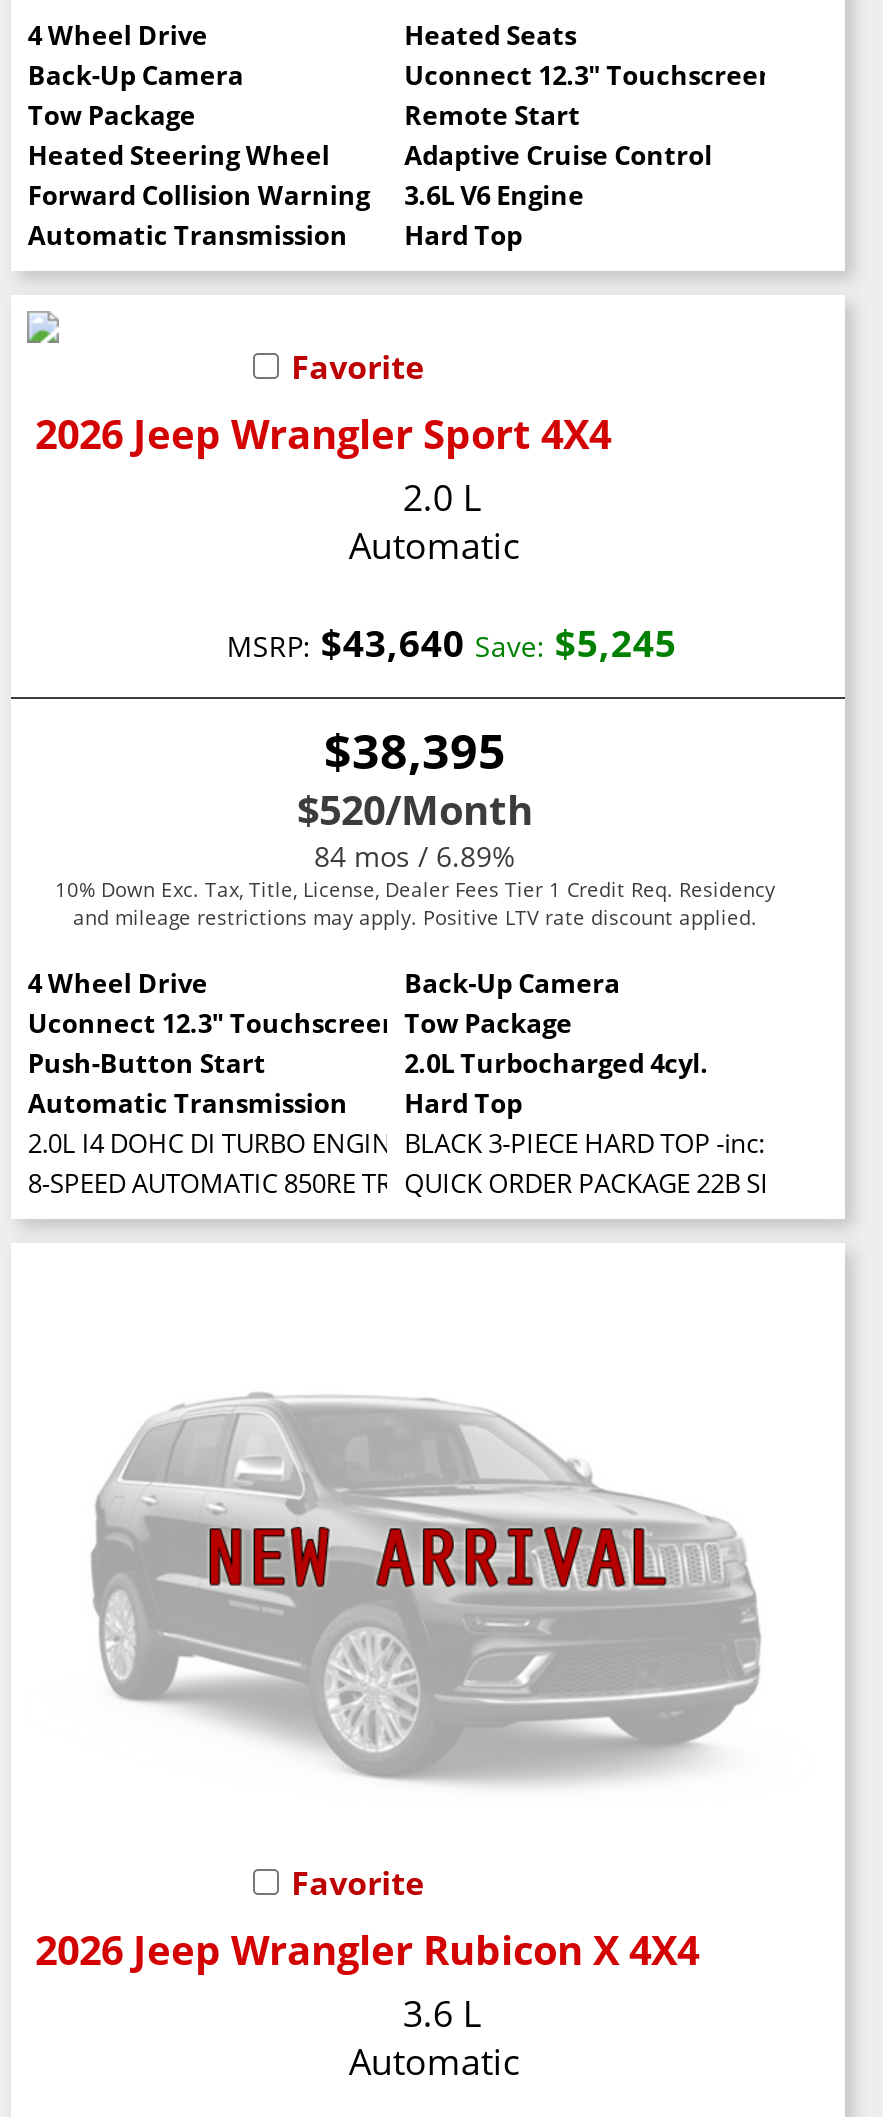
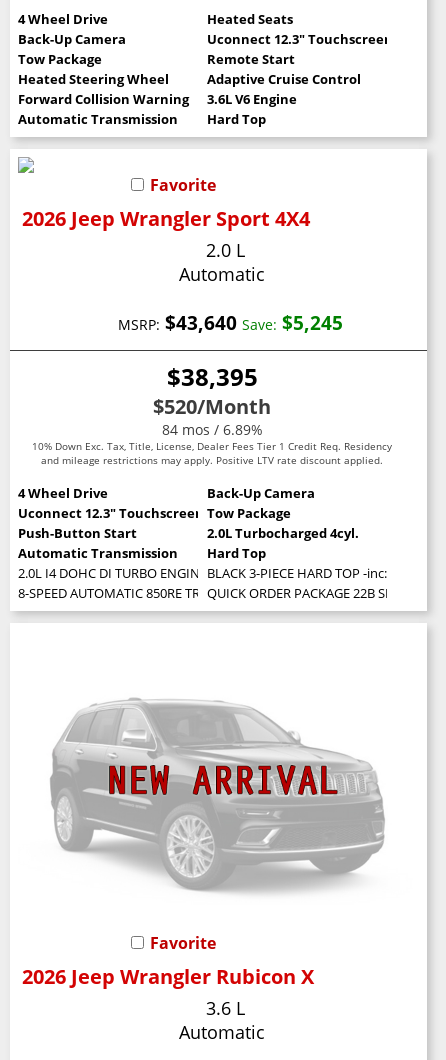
- 2026 Jeep Wrangler Rubicon X 4X4
+ 2026 Jeep Wrangler Rubicon X
